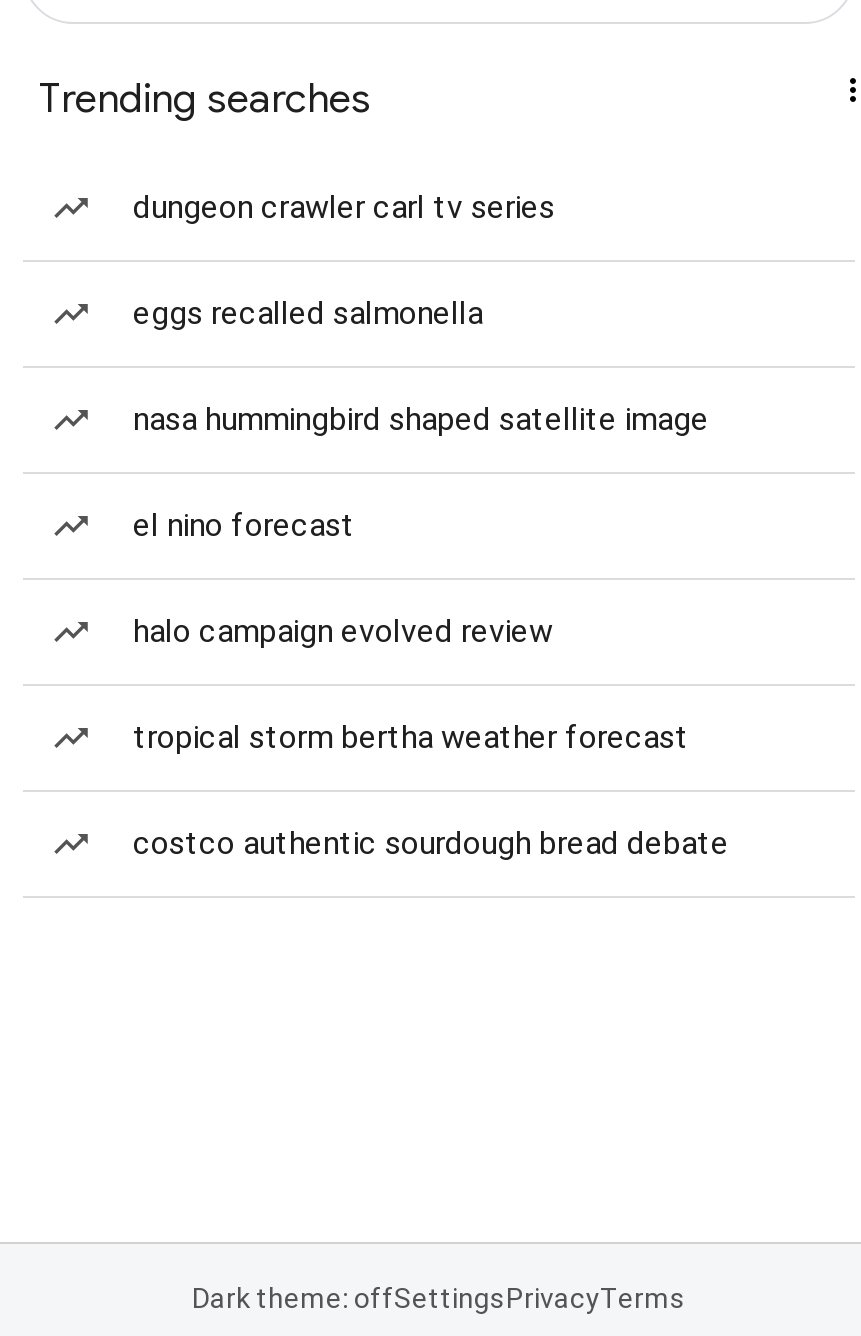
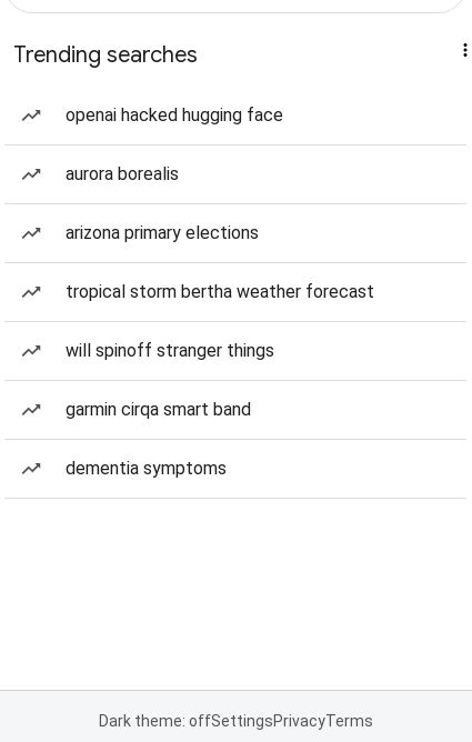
- dungeon crawler carl tv series
- eggs recalled salmonella
- nasa hummingbird shaped satellite image
- el nino forecast
- halo campaign evolved review
+ openai hacked hugging face
+ aurora borealis
+ arizona primary elections

moved up: tropical storm bertha weather forecast

- costco authentic sourdough bread debate
+ will spinoff stranger things
+ garmin cirqa smart band
+ dementia symptoms
